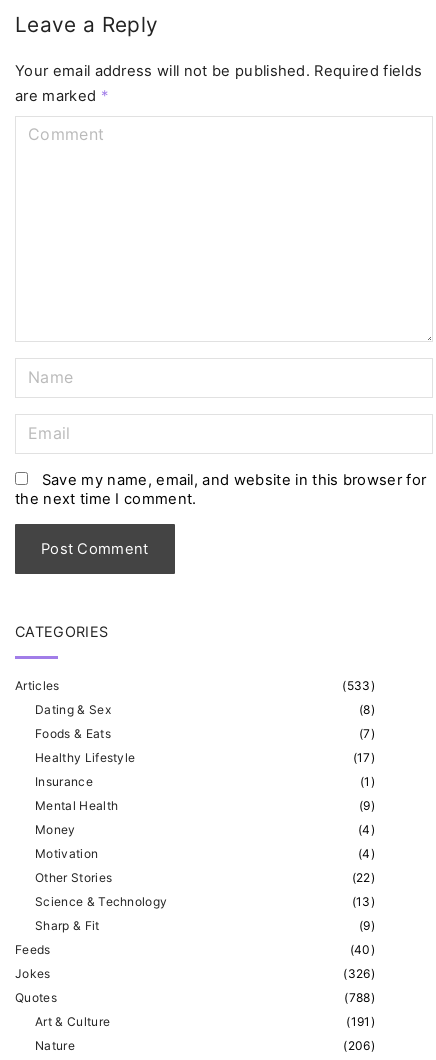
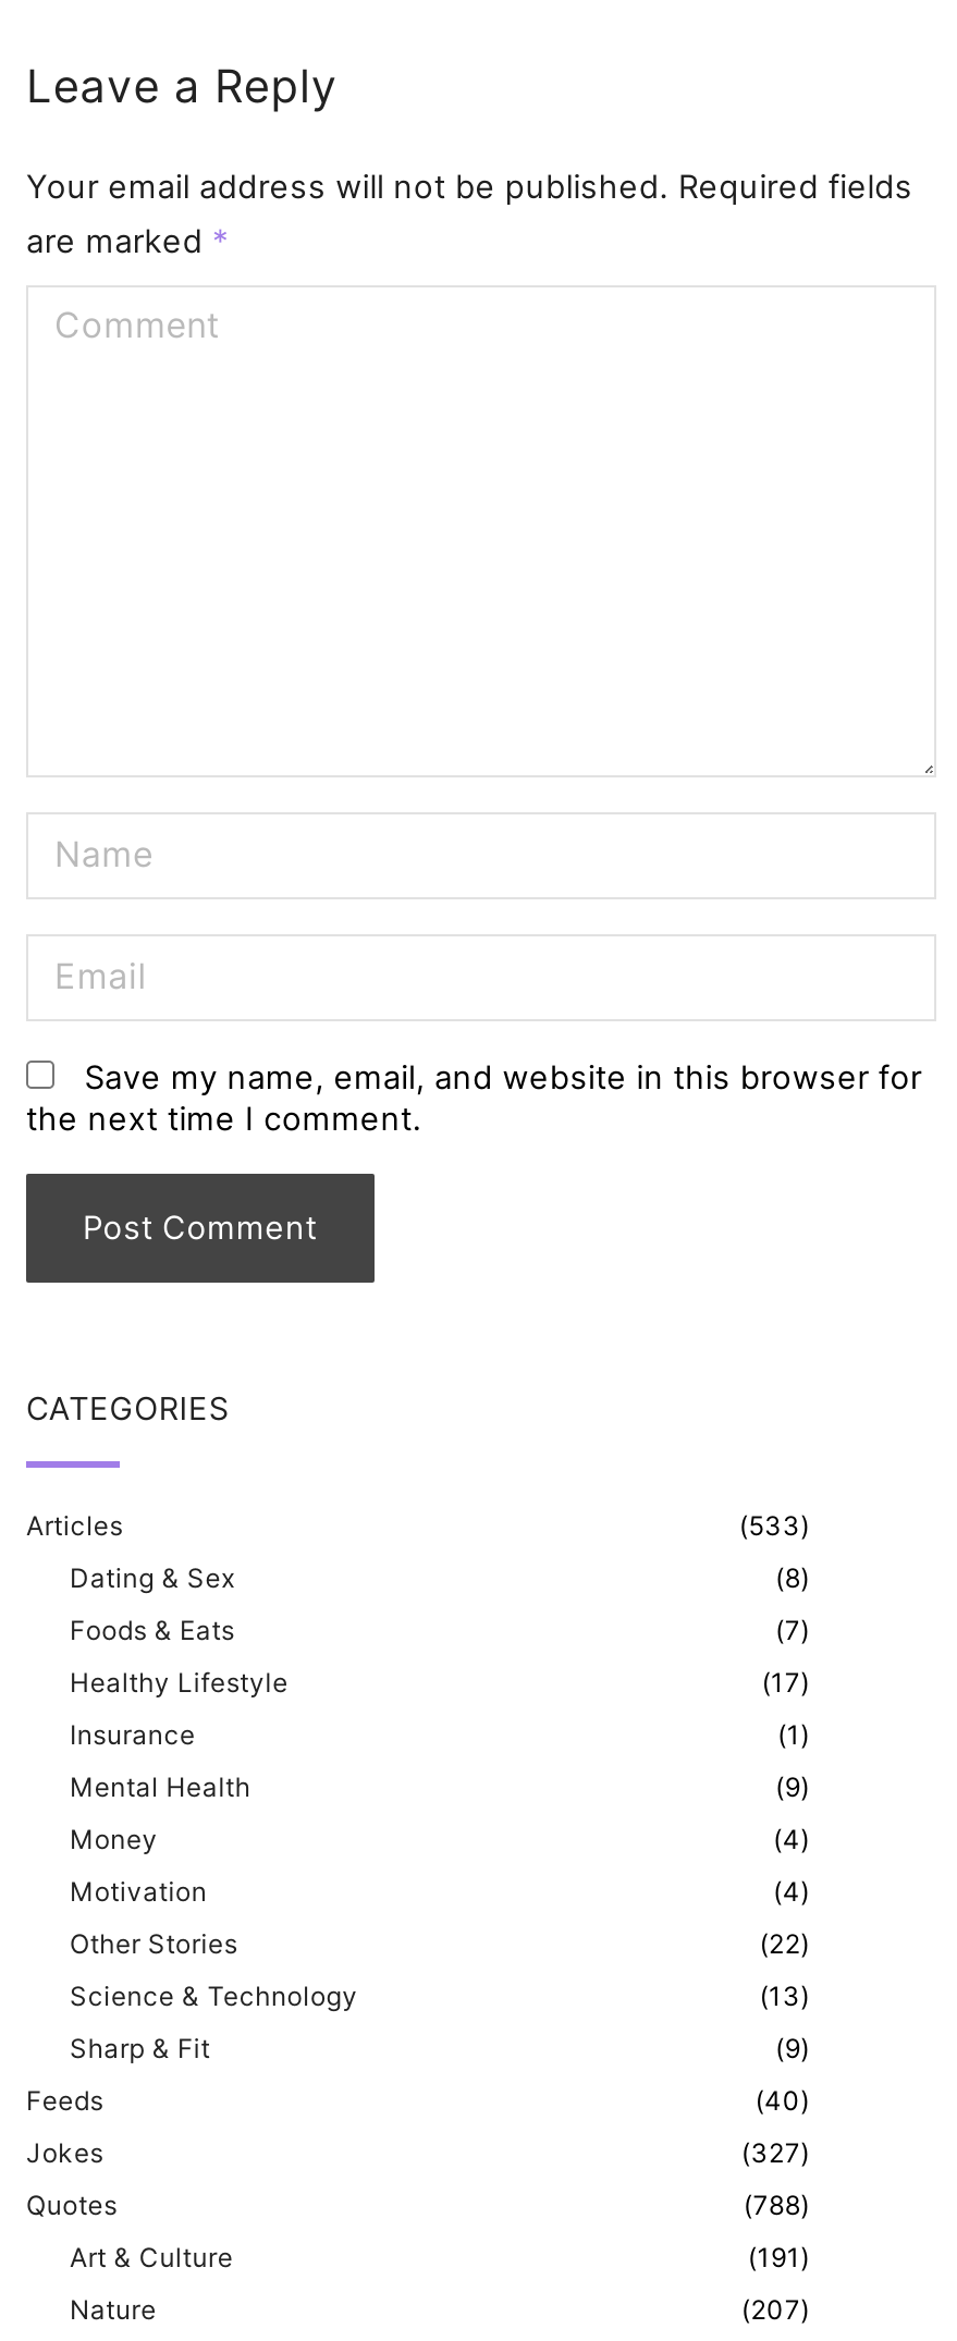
- (326)
+ (327)

- (206)
+ (207)
